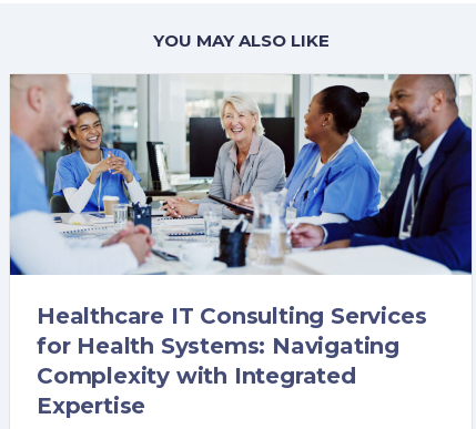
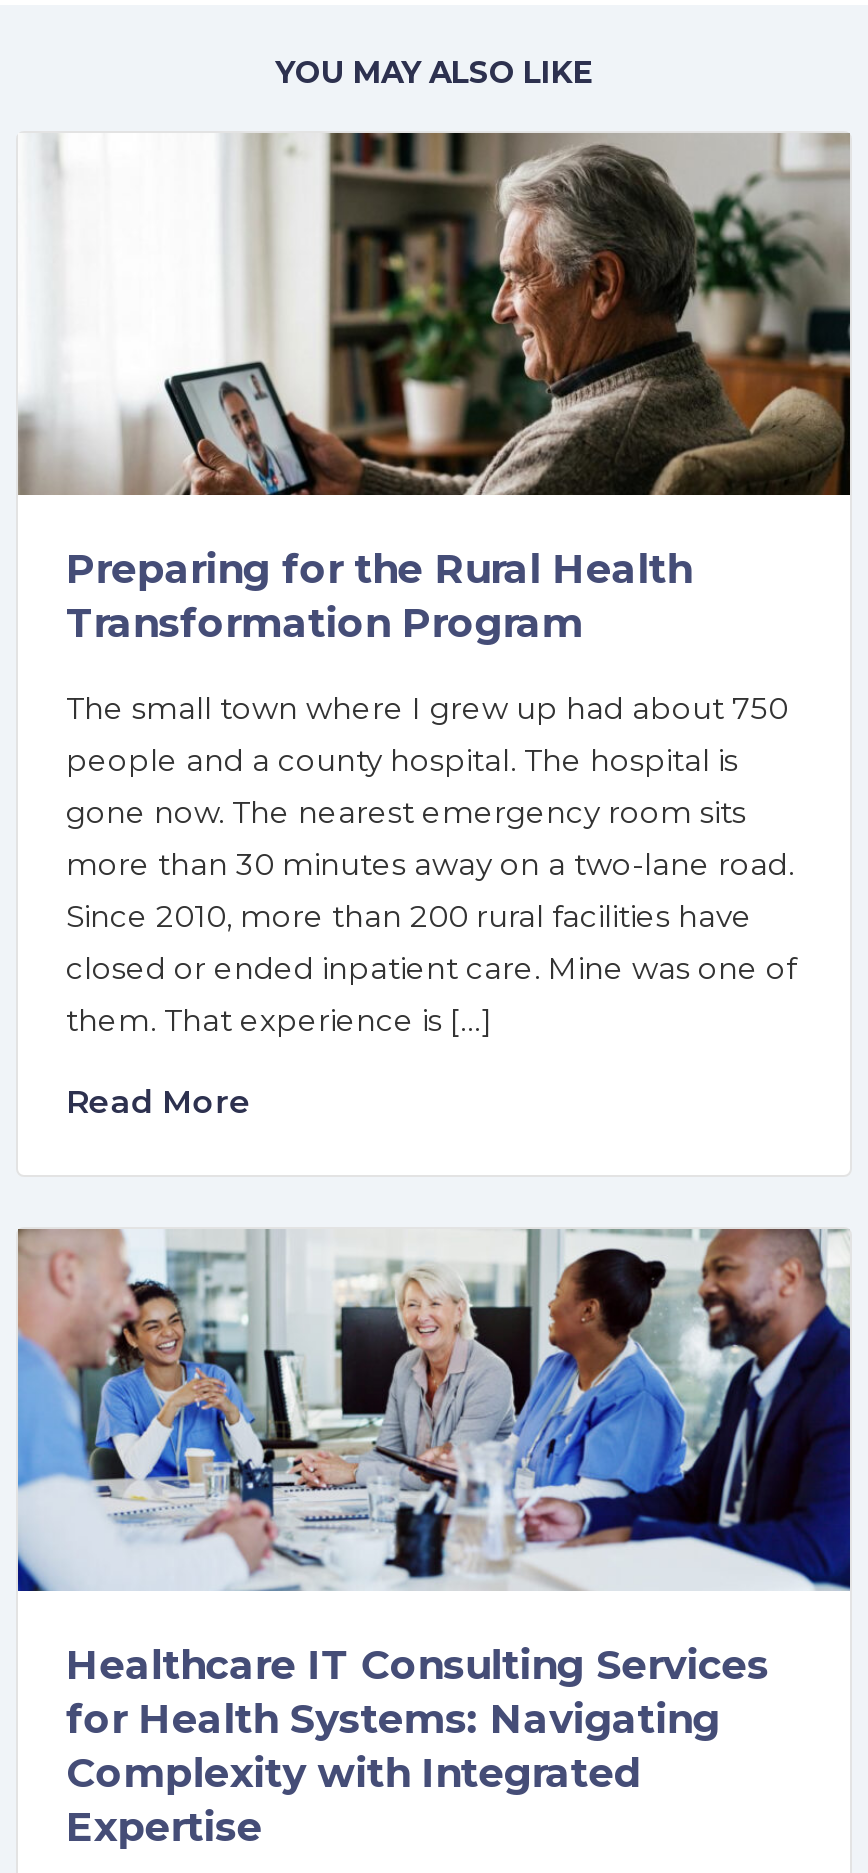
+ [image]
+ Preparing for the Rural Health
+ Transformation Program
+ The small town where I grew up had about 750
+ people and a county hospital. The hospital is
+ gone now. The nearest emergency room sits
+ more than 30 minutes away on a two-lane road.
+ Since 2010, more than 200 rural facilities have
+ closed or ended inpatient care. Mine was one of
+ them. That experience is […]
+ Read More
